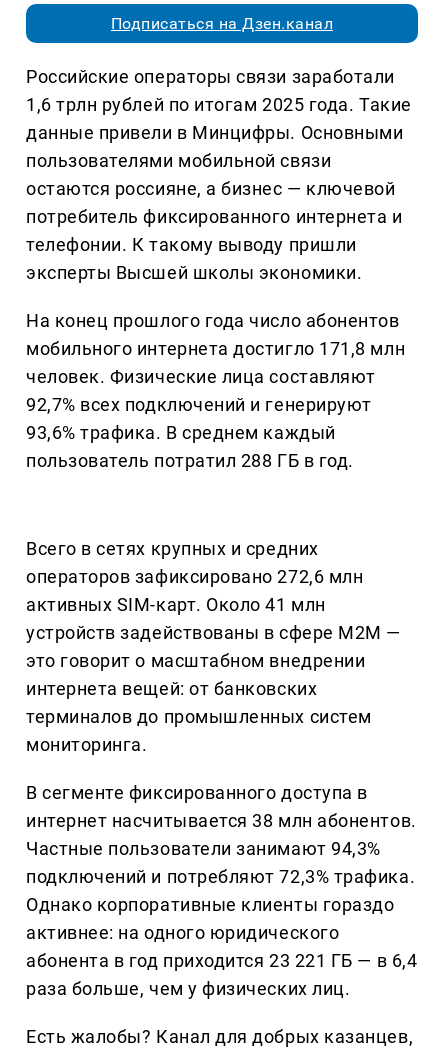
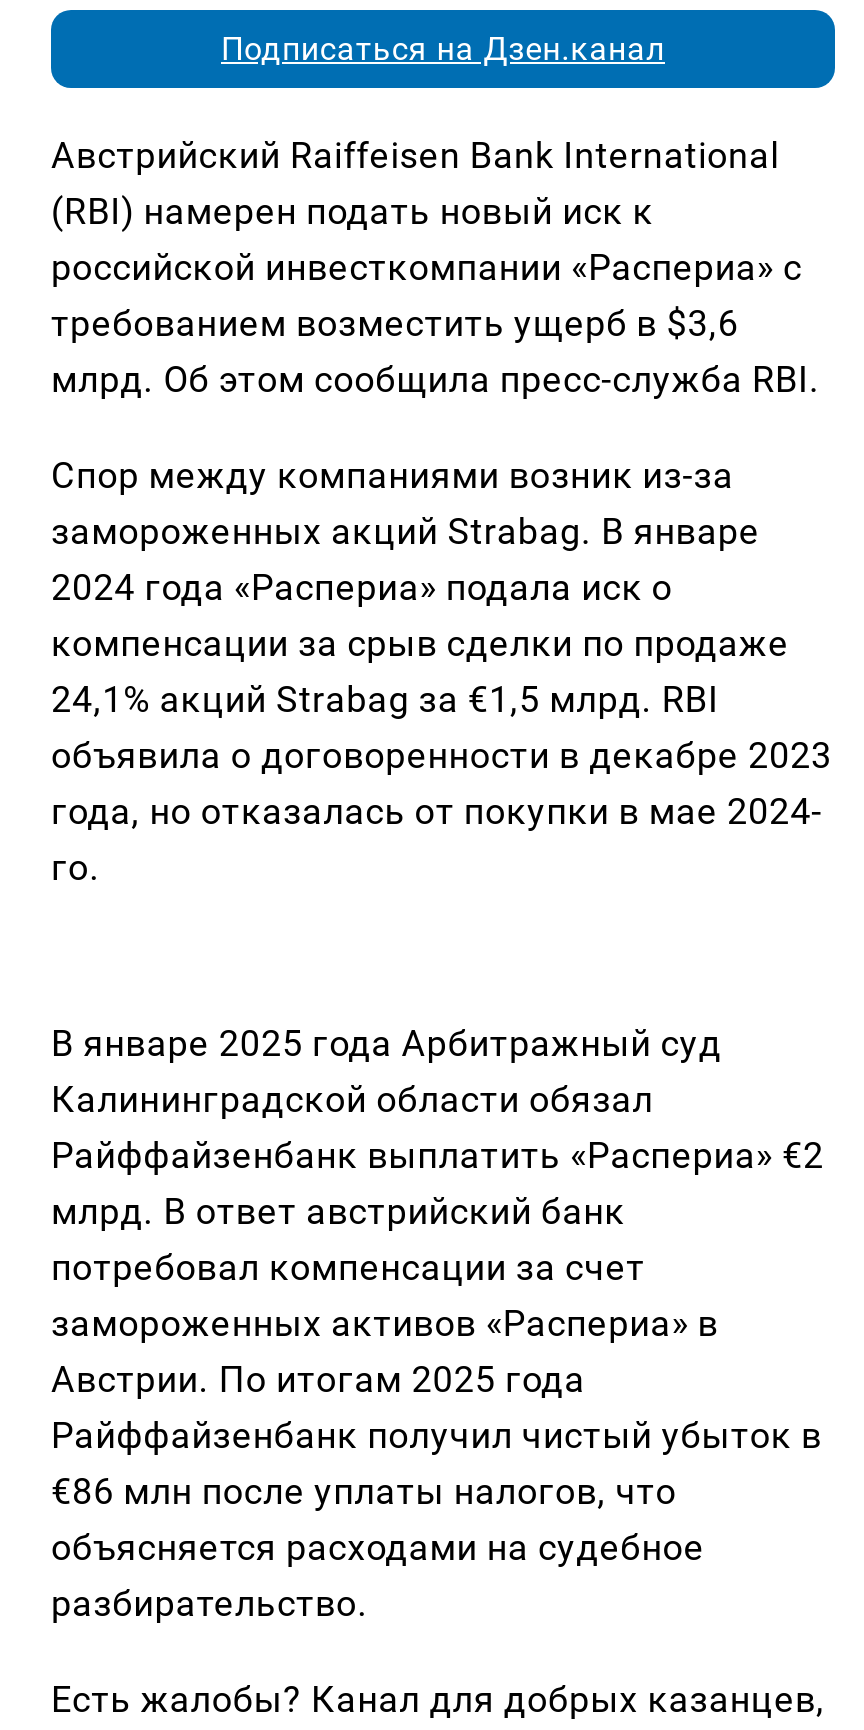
- Российские операторы связи заработали
- 1,6 трлн рублей по итогам 2025 года. Такие
- данные привели в Минцифры. Основными
- пользователями мобильной связи
- остаются россияне, а бизнес — ключевой
- потребитель фиксированного интернета и
- телефонии. К такому выводу пришли
- эксперты Высшей школы экономики.
- На конец прошлого года число абонентов
- мобильного интернета достигло 171,8 млн
- человек. Физические лица составляют
- 92,7% всех подключений и генерируют
- 93,6% трафика. В среднем каждый
- пользователь потратил 288 ГБ в год.
+ Австрийский Raiffeisen Bank International
+ (RBI) намерен подать новый иск к
+ российской инвесткомпании «Распериа» с
+ требованием возместить ущерб в $3,6
+ млрд. Об этом сообщила пресс-служба RBI.
+ Спор между компаниями возник из-за
+ замороженных акций Strabag. В январе
+ 2024 года «Распериа» подала иск о
+ компенсации за срыв сделки по продаже
+ 24,1% акций Strabag за €1,5 млрд. RBI
+ объявила о договоренности в декабре 2023
+ года, но отказалась от покупки в мае 2024-
+ го.

- Всего в сетях крупных и средних
- операторов зафиксировано 272,6 млн
- активных SIM-карт. Около 41 млн
- устройств задействованы в сфере M2M —
- это говорит о масштабном внедрении
- интернета вещей: от банковских
- терминалов до промышленных систем
- мониторинга.
- В сегменте фиксированного доступа в
- интернет насчитывается 38 млн абонентов.
- Частные пользователи занимают 94,3%
- подключений и потребляют 72,3% трафика.
- Однако корпоративные клиенты гораздо
- активнее: на одного юридического
- абонента в год приходится 23 221 ГБ — в 6,4
- раза больше, чем у физических лиц.
+ В январе 2025 года Арбитражный суд
+ Калининградской области обязал
+ Райффайзенбанк выплатить «Распериа» €2
+ млрд. В ответ австрийский банк
+ потребовал компенсации за счет
+ замороженных активов «Распериа» в
+ Австрии. По итогам 2025 года
+ Райффайзенбанк получил чистый убыток в
+ €86 млн после уплаты налогов, что
+ объясняется расходами на судебное
+ разбирательство.
